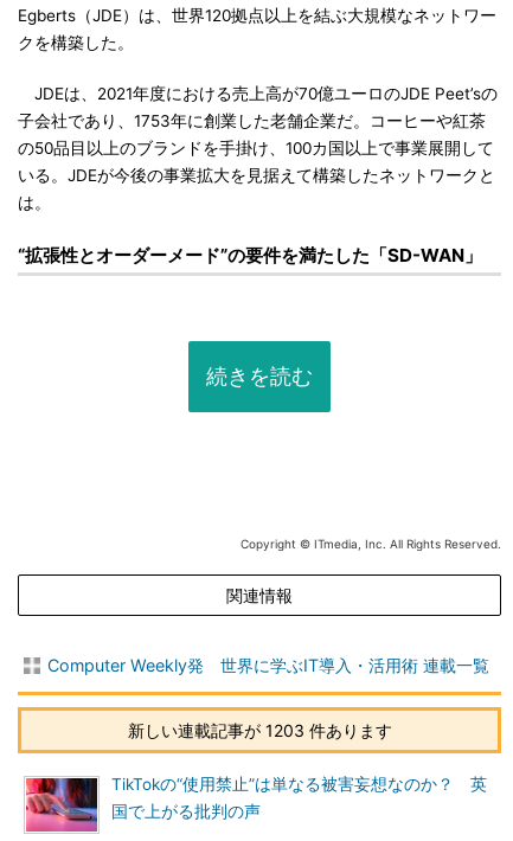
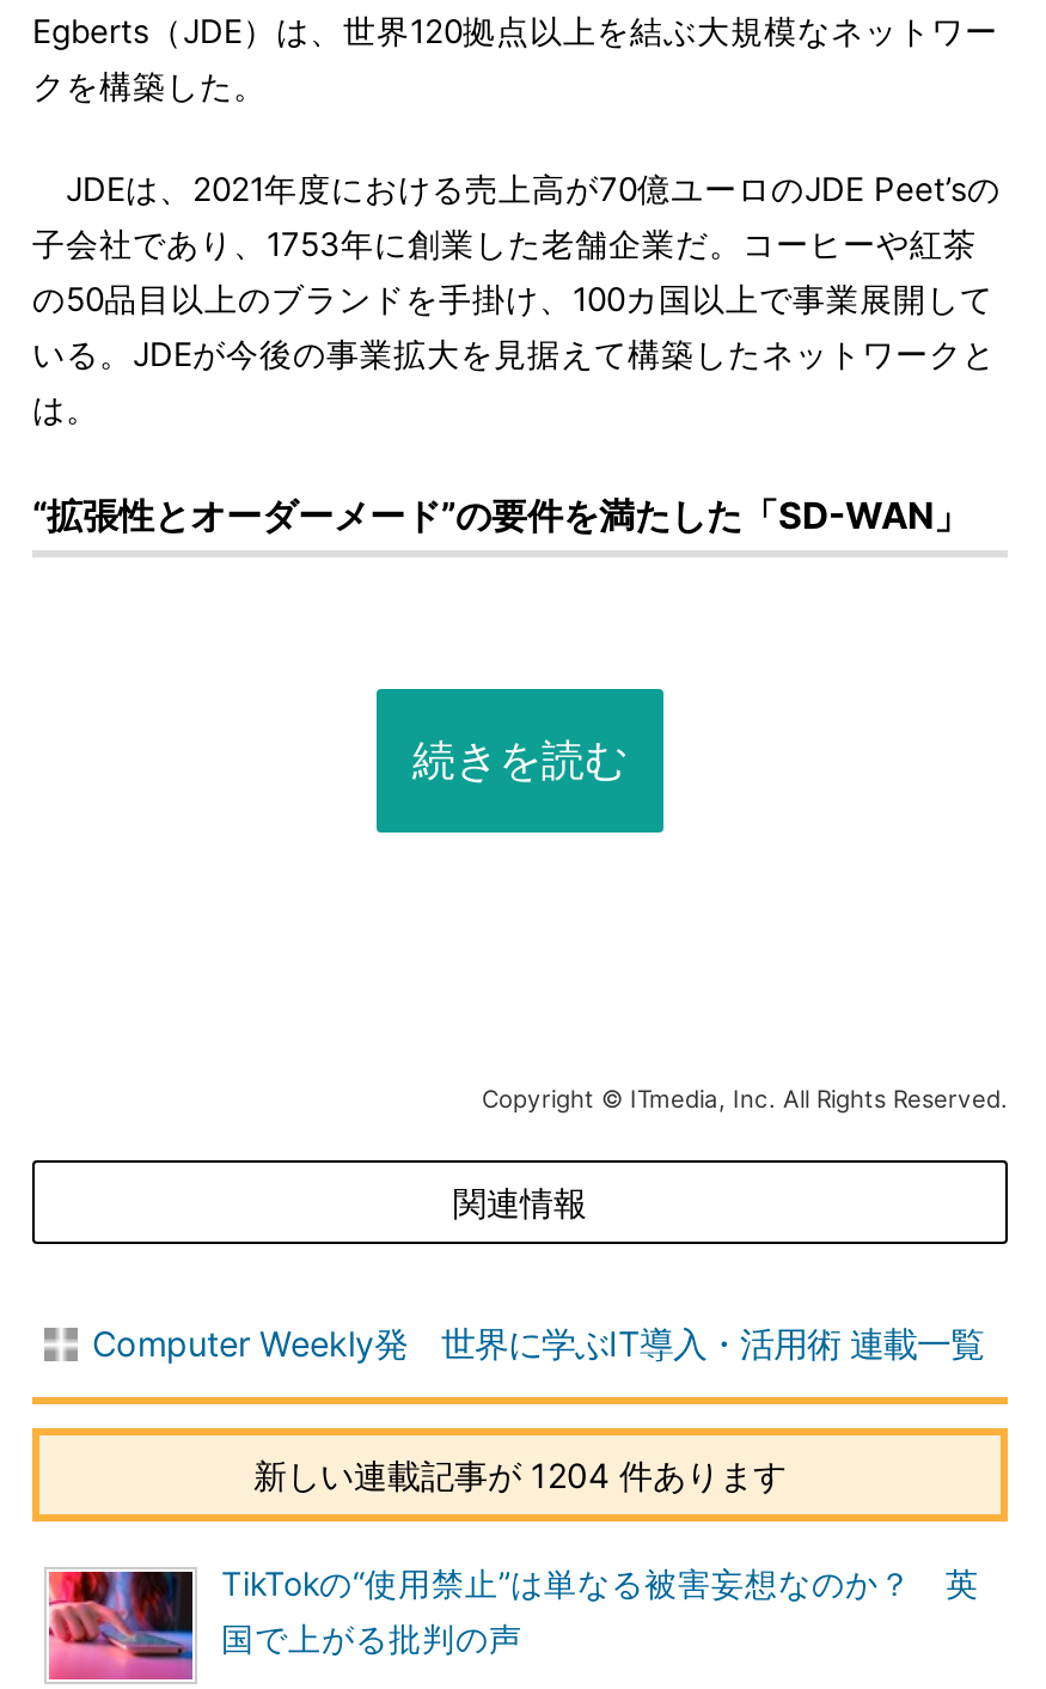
- 新しい連載記事が 1203 件あります
+ 新しい連載記事が 1204 件あります
